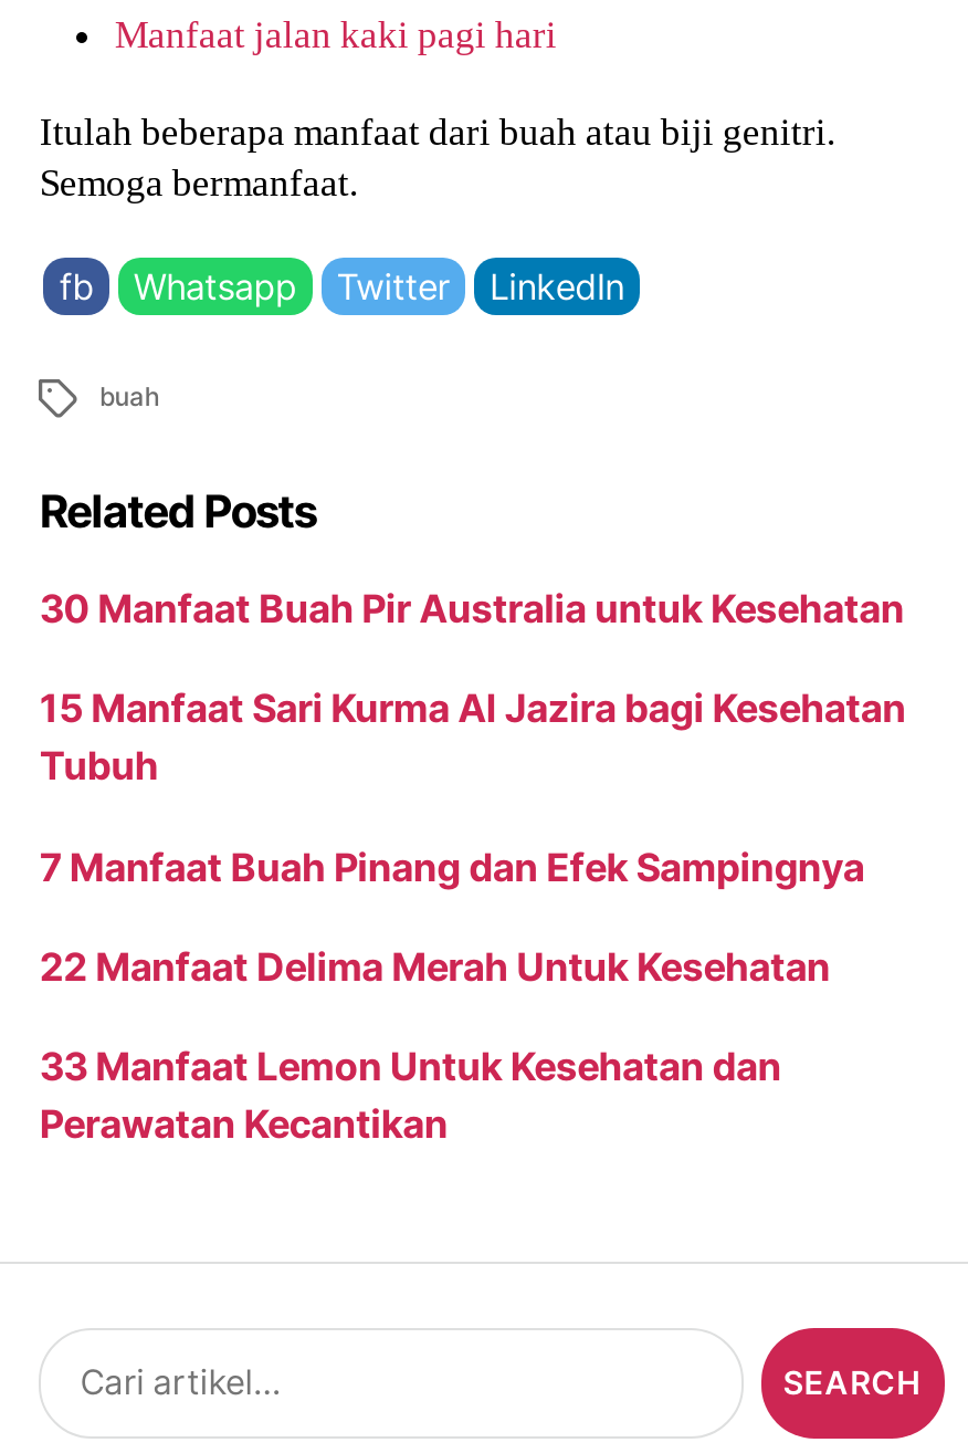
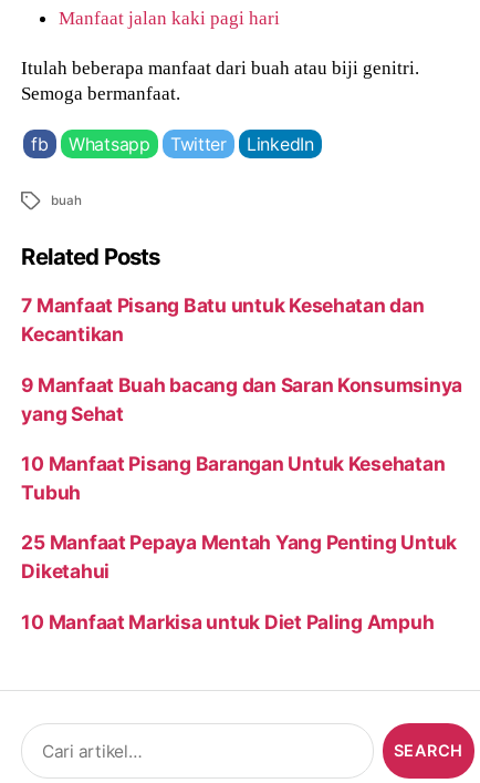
- 30 Manfaat Buah Pir Australia untuk Kesehatan
- 15 Manfaat Sari Kurma Al Jazira bagi Kesehatan
+ 7 Manfaat Pisang Batu untuk Kesehatan dan
+ Kecantikan
+ 9 Manfaat Buah bacang dan Saran Konsumsinya
+ yang Sehat
+ 10 Manfaat Pisang Barangan Untuk Kesehatan

moved down: Tubuh

- 7 Manfaat Buah Pinang dan Efek Sampingnya
- 22 Manfaat Delima Merah Untuk Kesehatan
- 33 Manfaat Lemon Untuk Kesehatan dan
- Perawatan Kecantikan
+ 25 Manfaat Pepaya Mentah Yang Penting Untuk
+ Diketahui
+ 10 Manfaat Markisa untuk Diet Paling Ampuh
